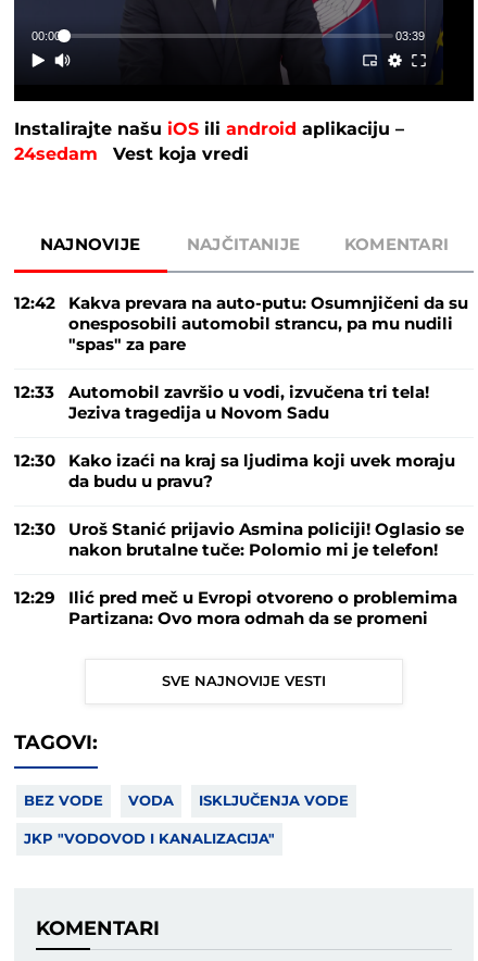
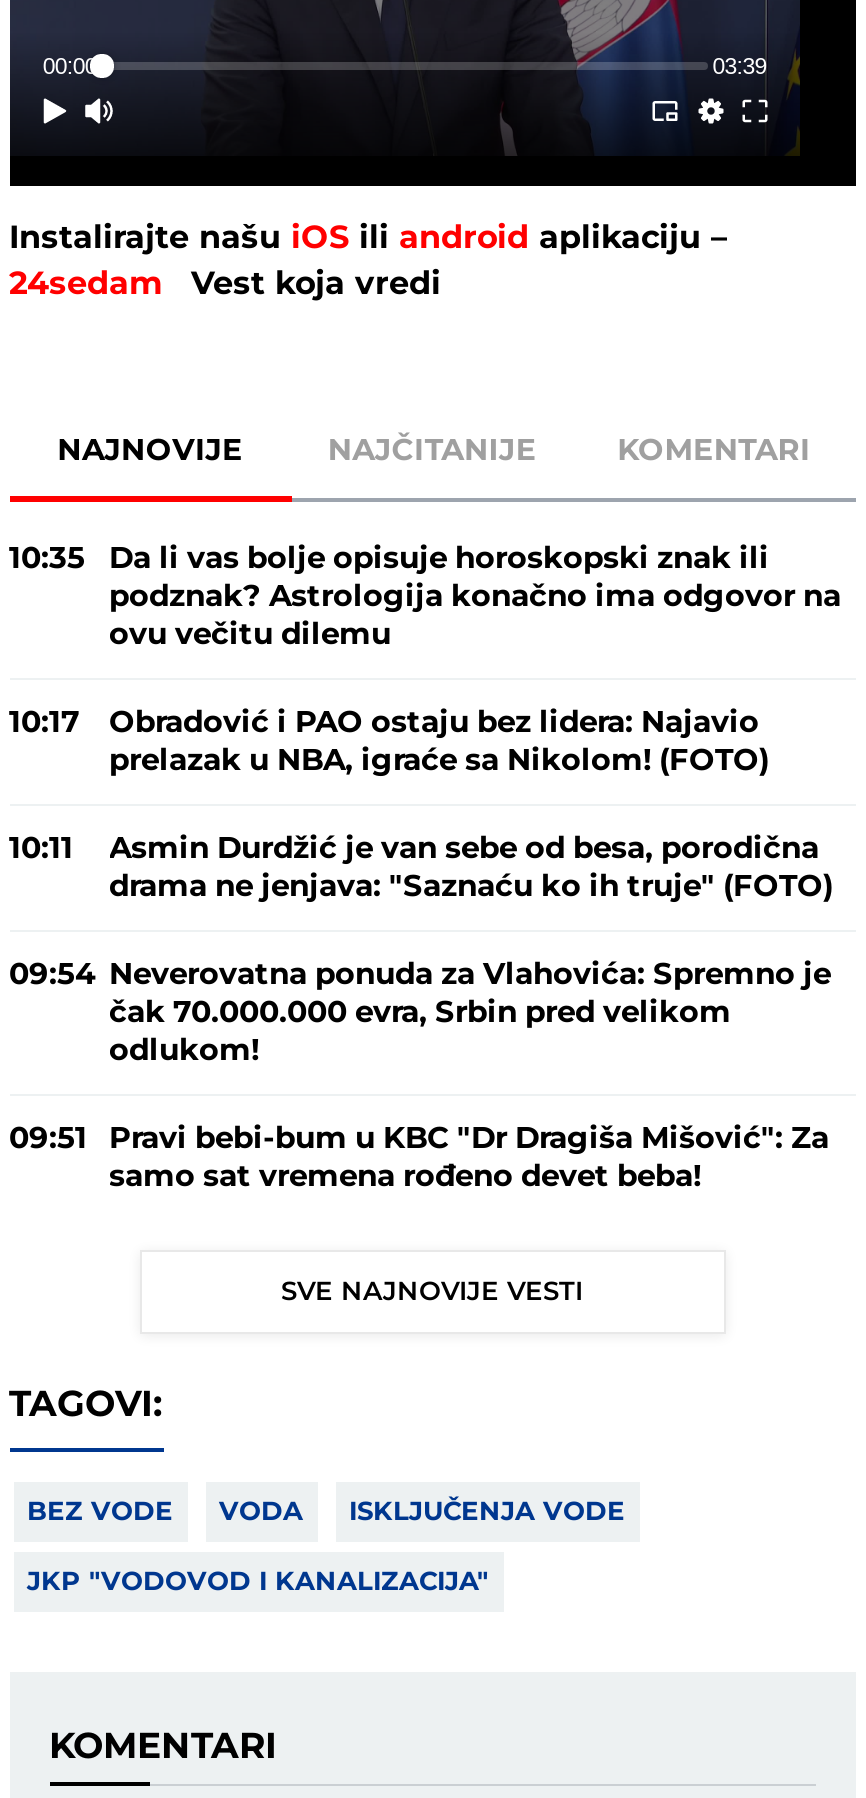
- 12:42
+ 10:35

- Kakva prevara na auto-putu: Osumnjičeni da su
- onesposobili automobil strancu, pa mu nudili
- "spas" za pare
+ Da li vas bolje opisuje horoskopski znak ili
+ podznak? Astrologija konačno ima odgovor na
+ ovu večitu dilemu

- 12:33
+ 10:17

- Automobil završio u vodi, izvučena tri tela!
- Jeziva tragedija u Novom Sadu
+ Obradović i PAO ostaju bez lidera: Najavio
+ prelazak u NBA, igraće sa Nikolom! (FOTO)

- 12:30
+ 10:11

- Kako izaći na kraj sa ljudima koji uvek moraju
- da budu u pravu?
+ Asmin Durdžić je van sebe od besa, porodična
+ drama ne jenjava: "Saznaću ko ih truje" (FOTO)

- 12:30
+ 09:54

- Uroš Stanić prijavio Asmina policiji! Oglasio se
- nakon brutalne tuče: Polomio mi je telefon!
+ Neverovatna ponuda za Vlahovića: Spremno je
+ čak 70.000.000 evra, Srbin pred velikom
+ odlukom!

- 12:29
+ 09:51

- Ilić pred meč u Evropi otvoreno o problemima
- Partizana: Ovo mora odmah da se promeni
+ Pravi bebi-bum u KBC "Dr Dragiša Mišović": Za
+ samo sat vremena rođeno devet beba!
